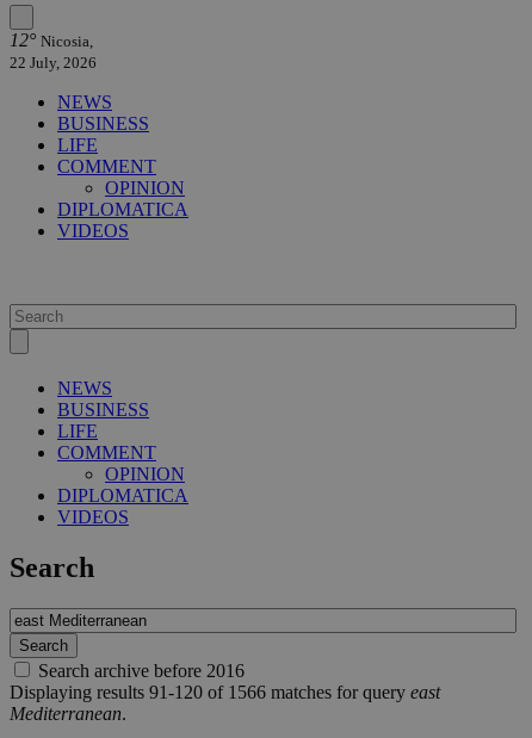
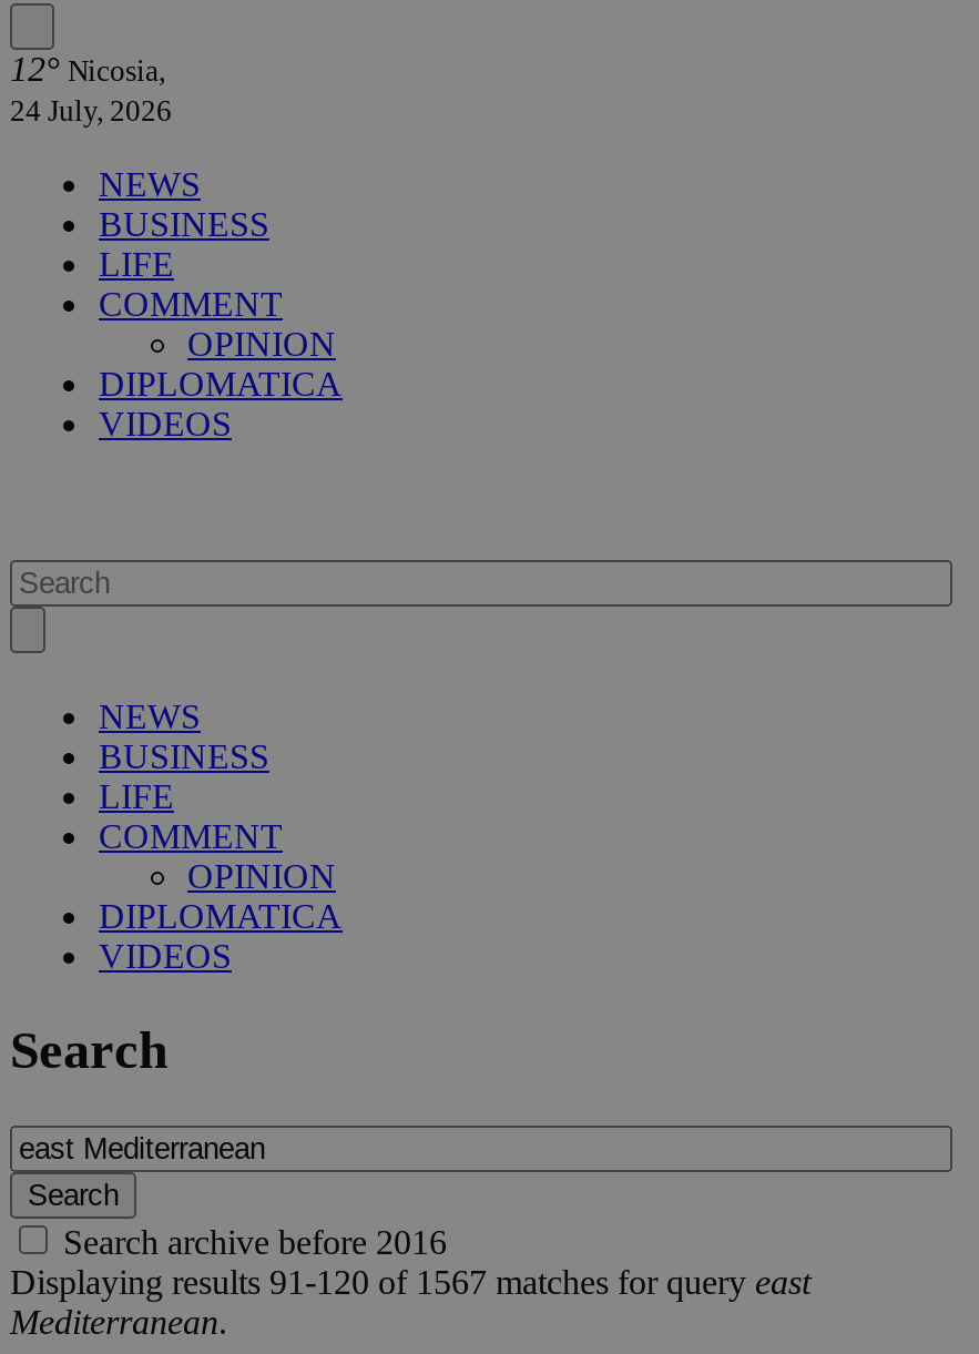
- 22 July, 2026
+ 24 July, 2026

- Displaying results 91-120 of 1566 matches for query east
+ Displaying results 91-120 of 1567 matches for query east
